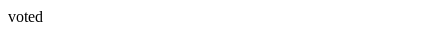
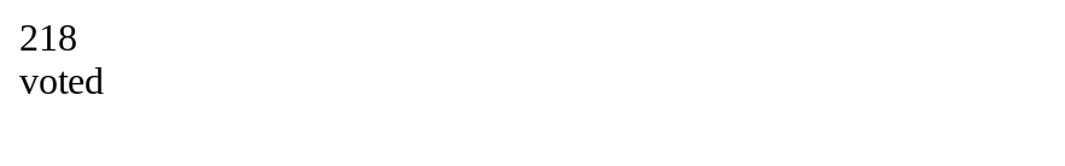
+ 218
